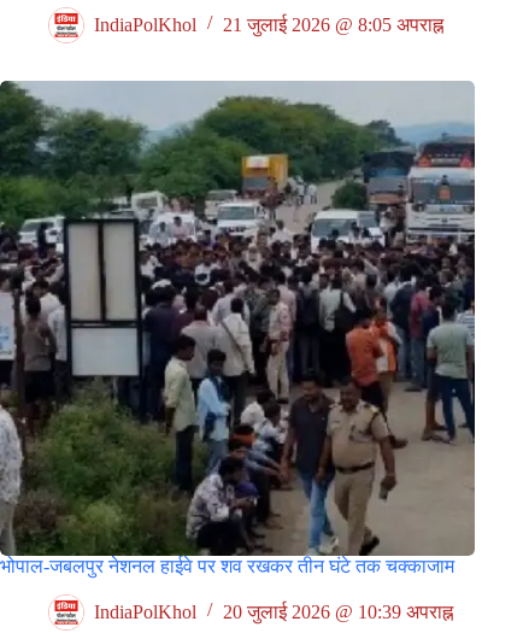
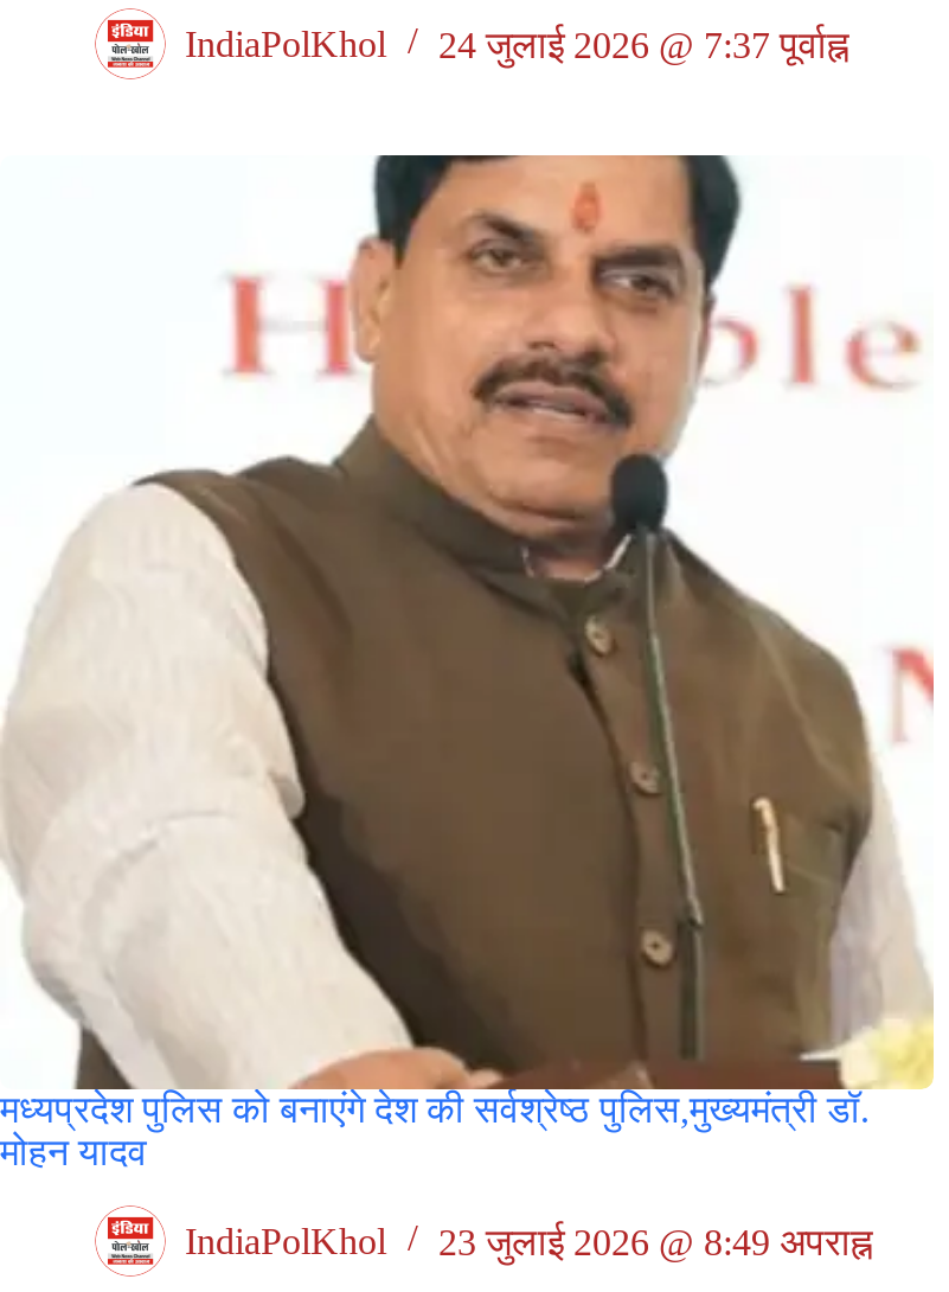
- IndiaPolKhol 21 जुलाई 2026 @ 8:05 अपराह्न
+ IndiaPolKhol 24 जुलाई 2026 @ 7:37 पूर्वाह्न

- [image]
- भोपाल-जबलपुर नेशनल हाईवे पर शव रखकर तीन घंटे तक चक्काजाम
+ [image]
+ मध्यप्रदेश पुलिस को बनाएंगे देश की सर्वश्रेष्ठ पुलिस,मुख्यमंत्री डॉ.
+ मोहन यादव

- IndiaPolKhol 20 जुलाई 2026 @ 10:39 अपराह्न
+ IndiaPolKhol 23 जुलाई 2026 @ 8:49 अपराह्न
